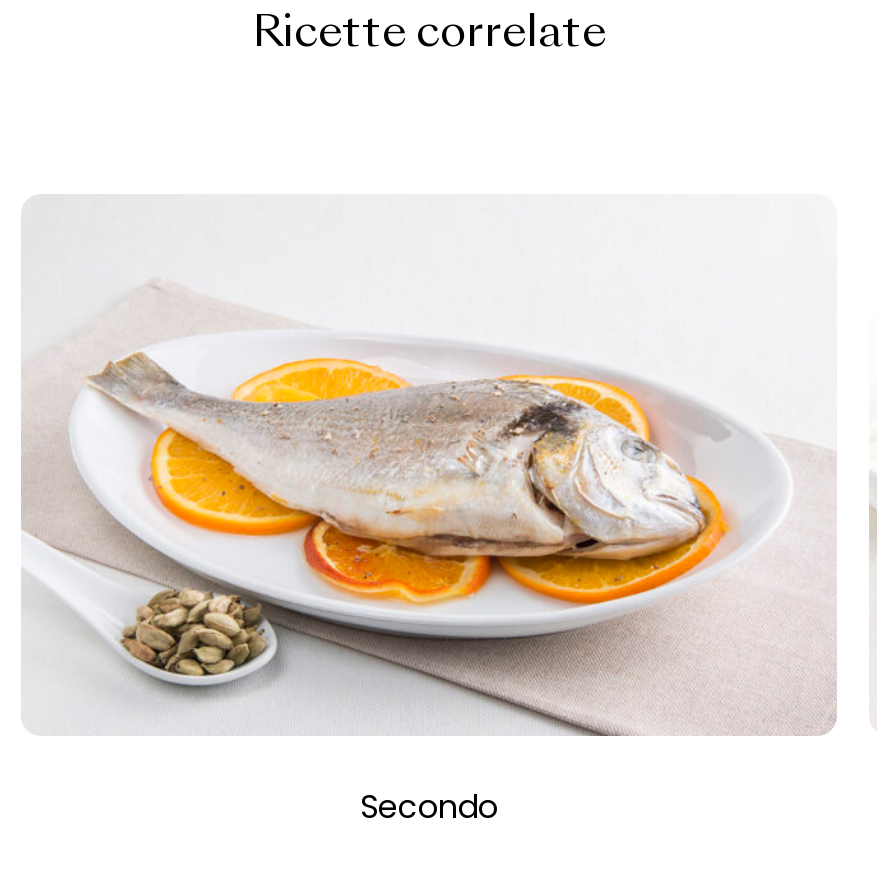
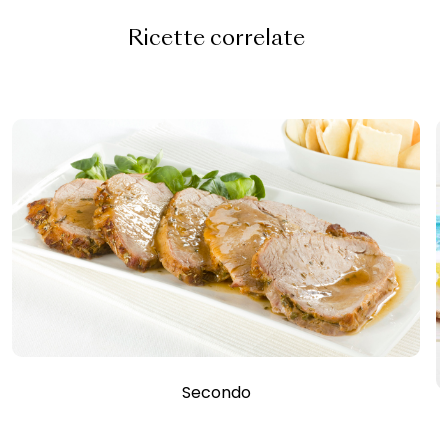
- [image]
+ [image]
